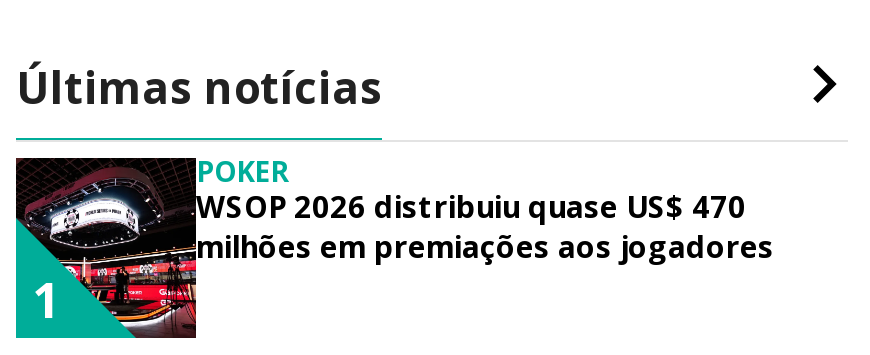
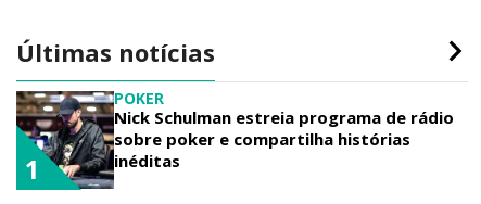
- [image]
- WSOP 2026 distribuiu quase US$ 470
- milhões em premiações aos jogadores
+ [image]
+ Nick Schulman estreia programa de rádio
+ sobre poker e compartilha histórias
+ inéditas
